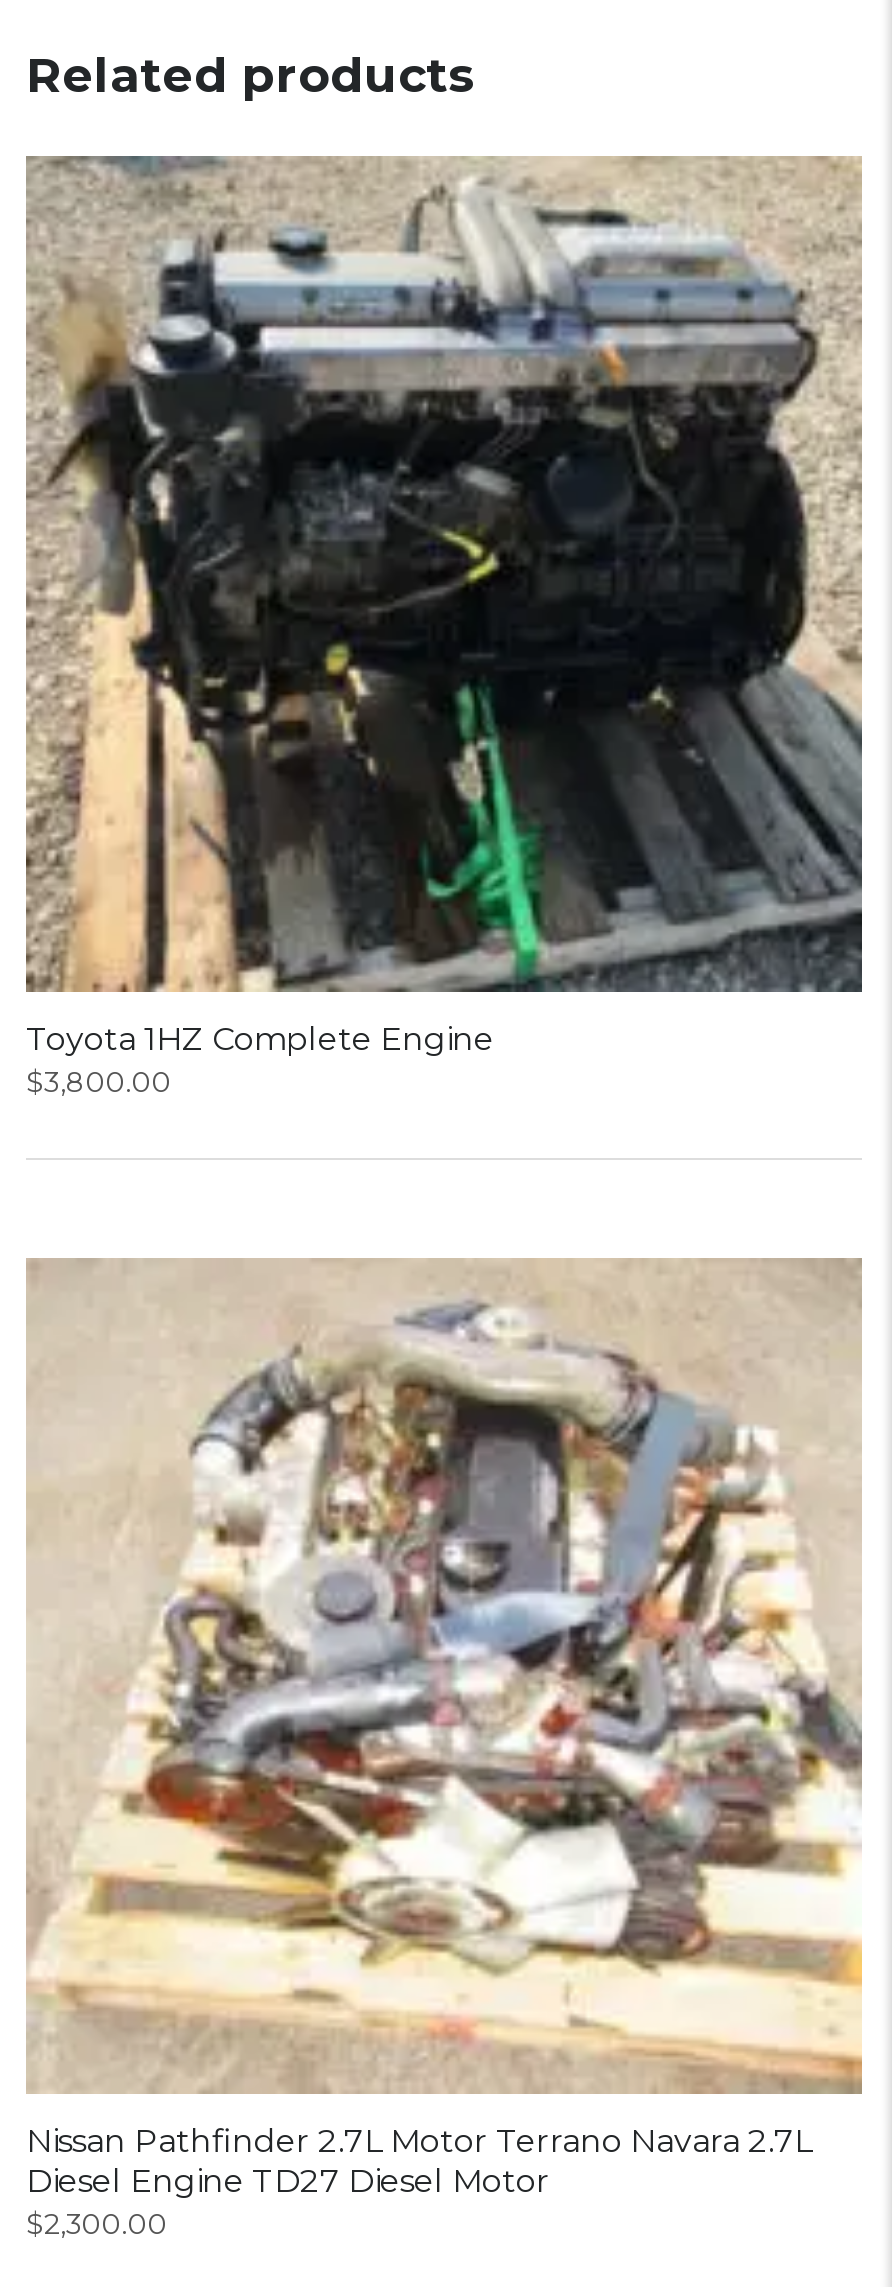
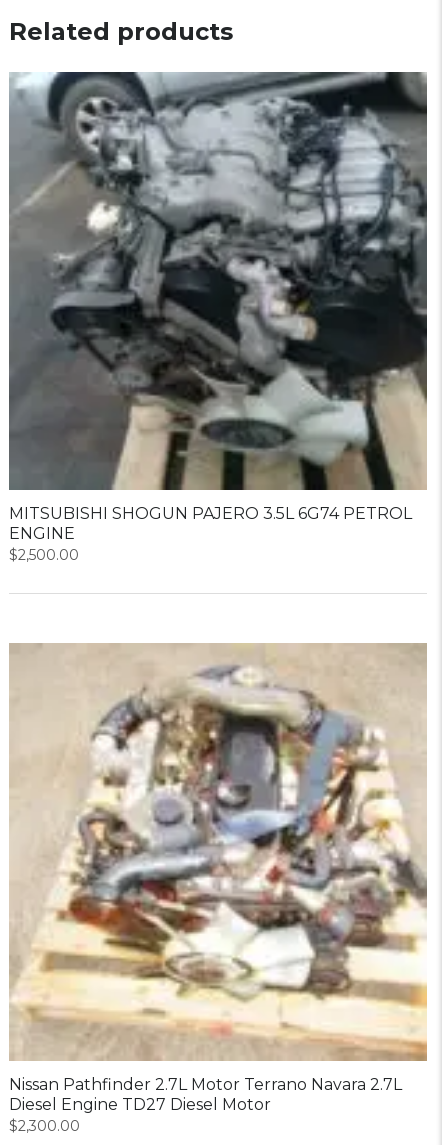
- [image]
- Toyota 1HZ Complete Engine
- $3,800.00
+ [image]
+ MITSUBISHI SHOGUN PAJERO 3.5L 6G74 PETROL
+ ENGINE
+ $2,500.00
